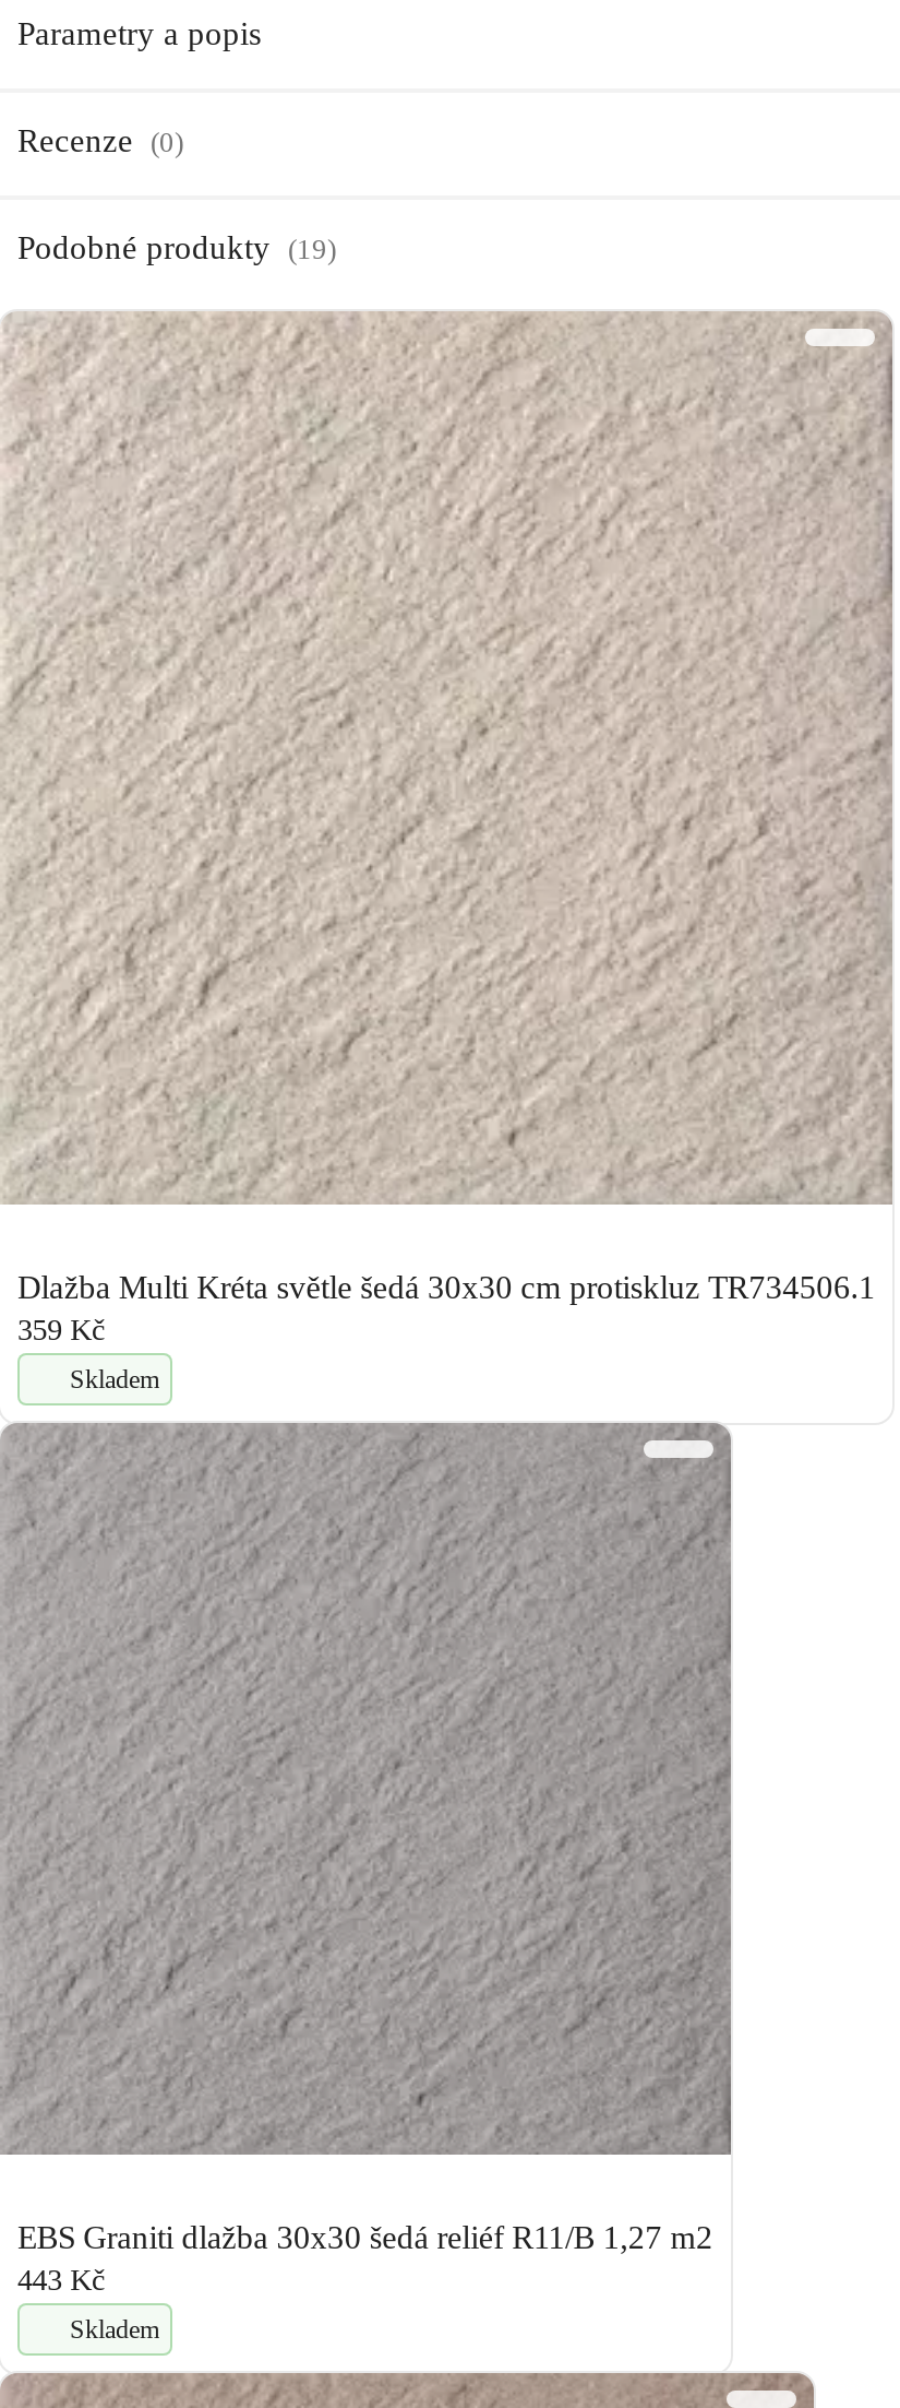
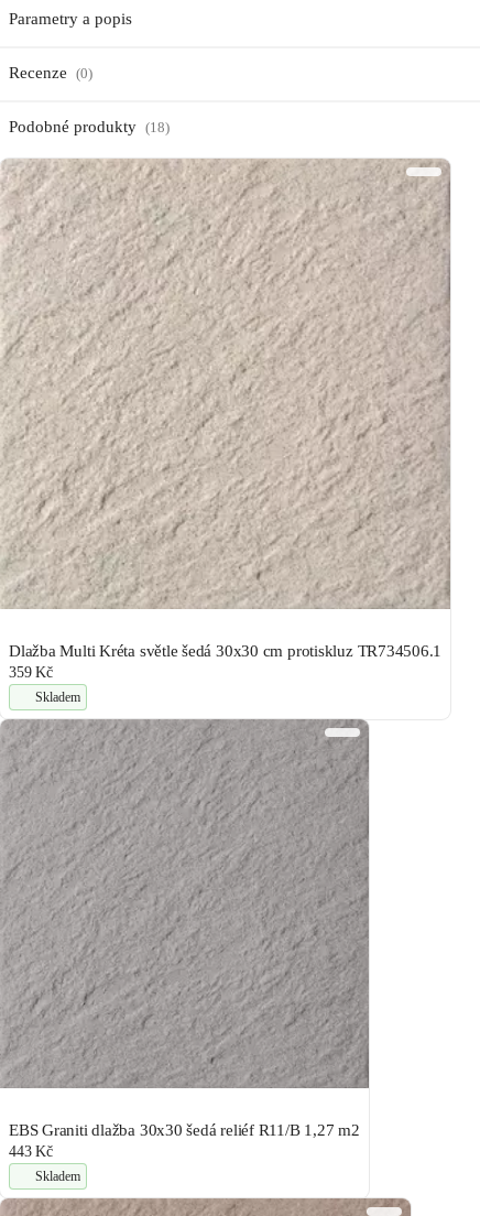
- Podobné produkty (19)
+ Podobné produkty (18)
